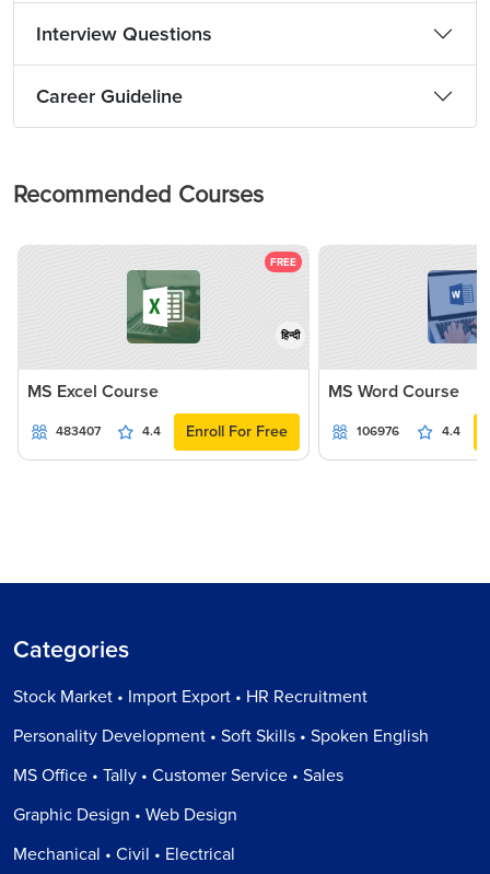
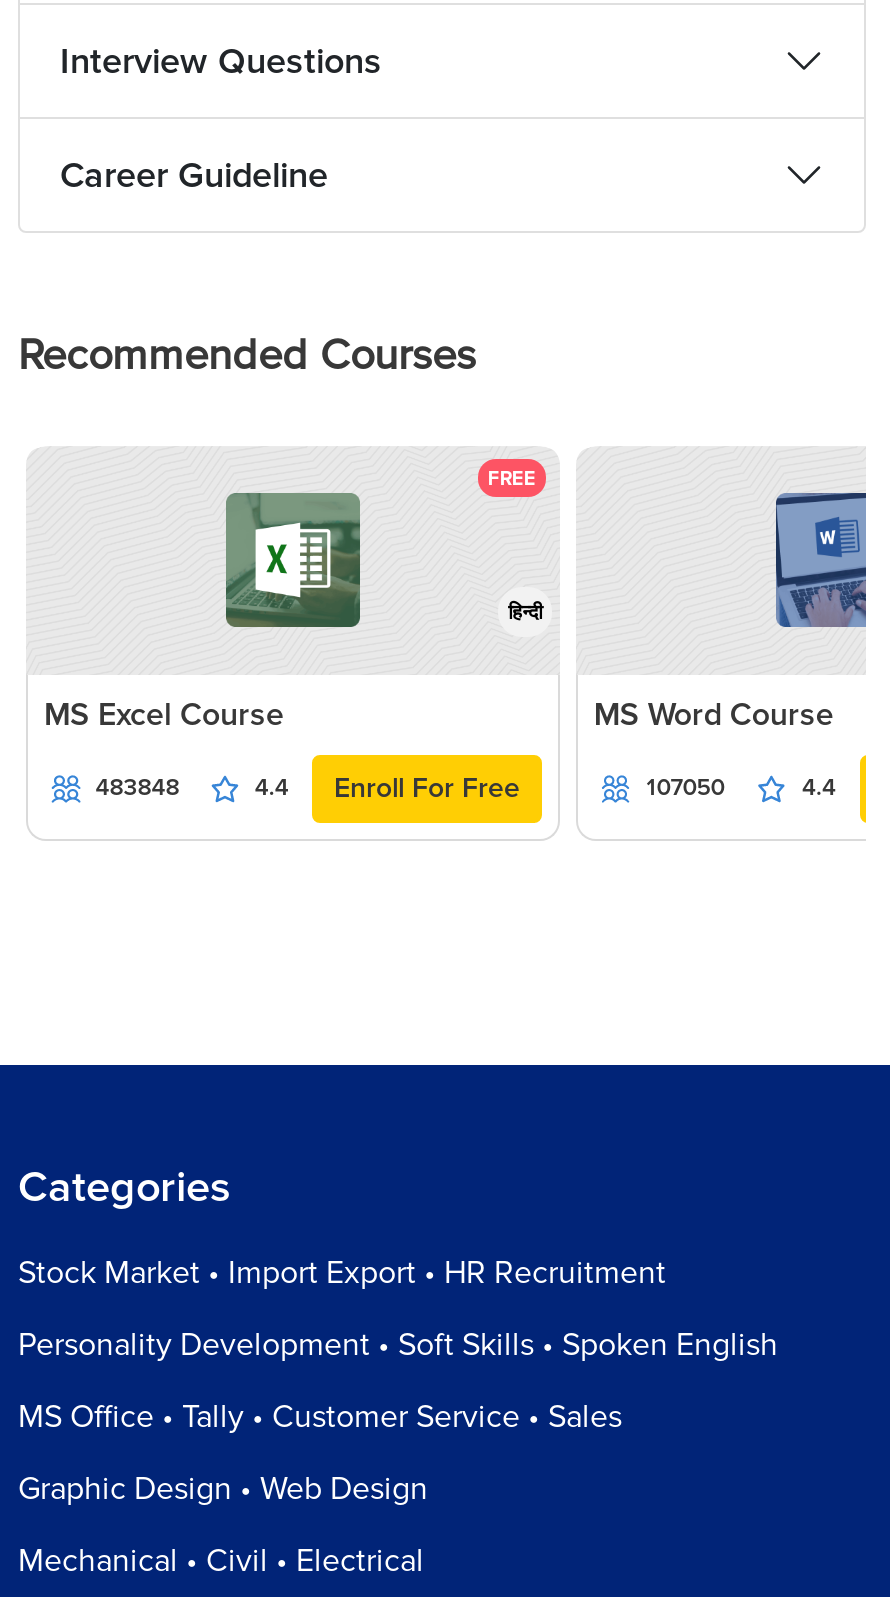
- 483407
+ 483848

- 106976
+ 107050
